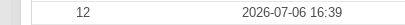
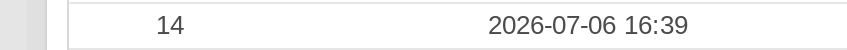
- 12
+ 14
